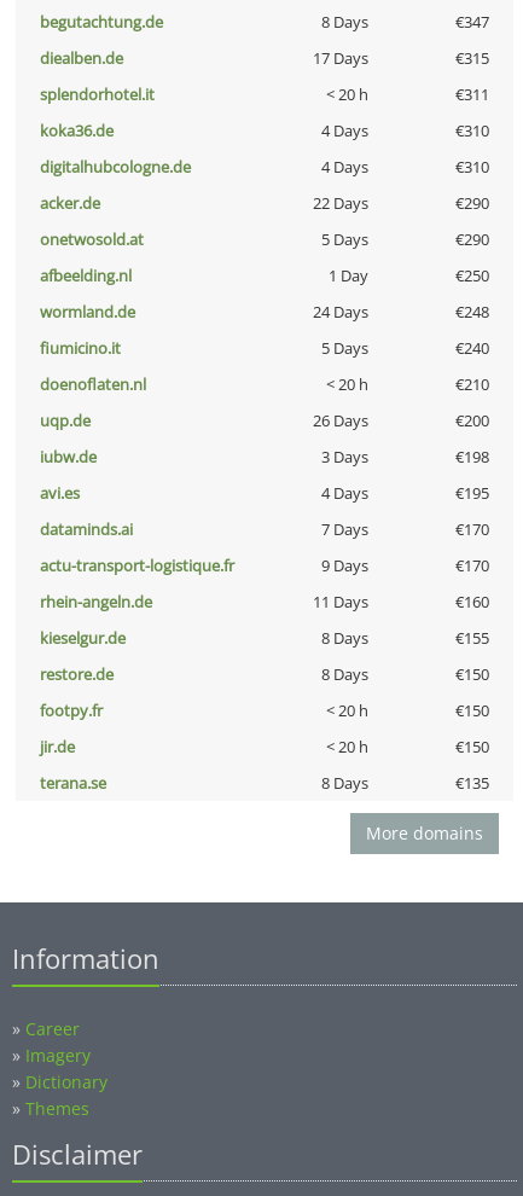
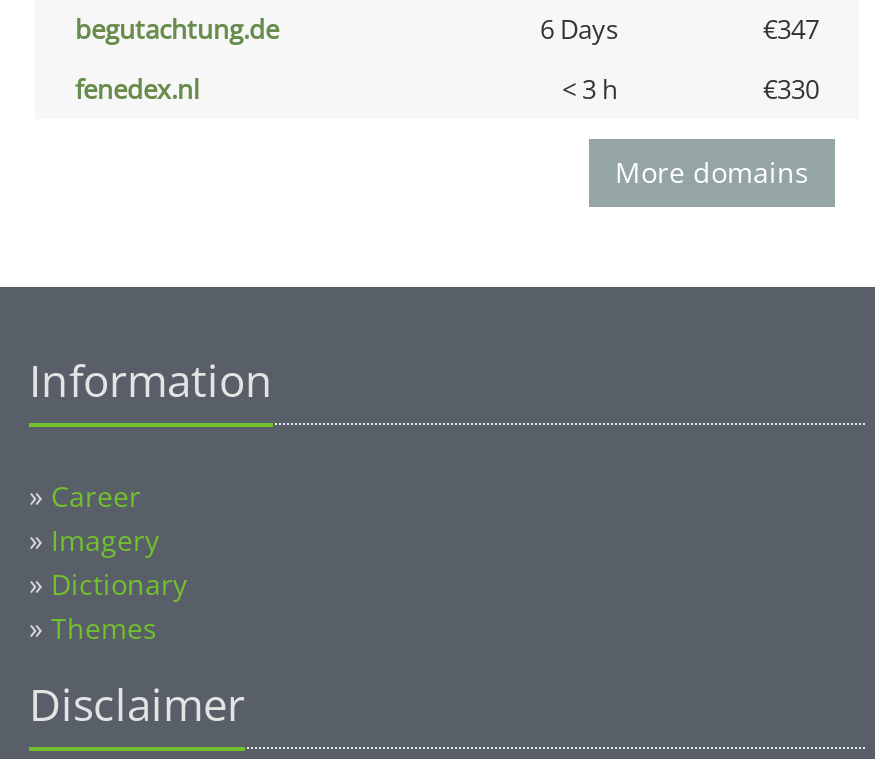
- 8 Days
+ 6 Days

- diealben.de
- 17 Days
- €315
- splendorhotel.it
- < 20 h
- €311
- koka36.de
- 4 Days
- €310
- digitalhubcologne.de
- 4 Days
- €310
- acker.de
- 22 Days
- €290
- onetwosold.at
- 5 Days
- €290
- afbeelding.nl
- 1 Day
- €250
- wormland.de
- 24 Days
- €248
- fiumicino.it
- 5 Days
- €240
- doenoflaten.nl
- < 20 h
- €210
- uqp.de
- 26 Days
- €200
- iubw.de
- 3 Days
- €198
- avi.es
- 4 Days
- €195
- dataminds.ai
- 7 Days
- €170
- actu-transport-logistique.fr
- 9 Days
- €170
- rhein-angeln.de
- 11 Days
- €160
- kieselgur.de
- 8 Days
- €155
- restore.de
- 8 Days
- €150
- footpy.fr
- < 20 h
- €150
- jir.de
- < 20 h
- €150
- terana.se
- 8 Days
- €135
+ fenedex.nl
+ < 3 h
+ €330
